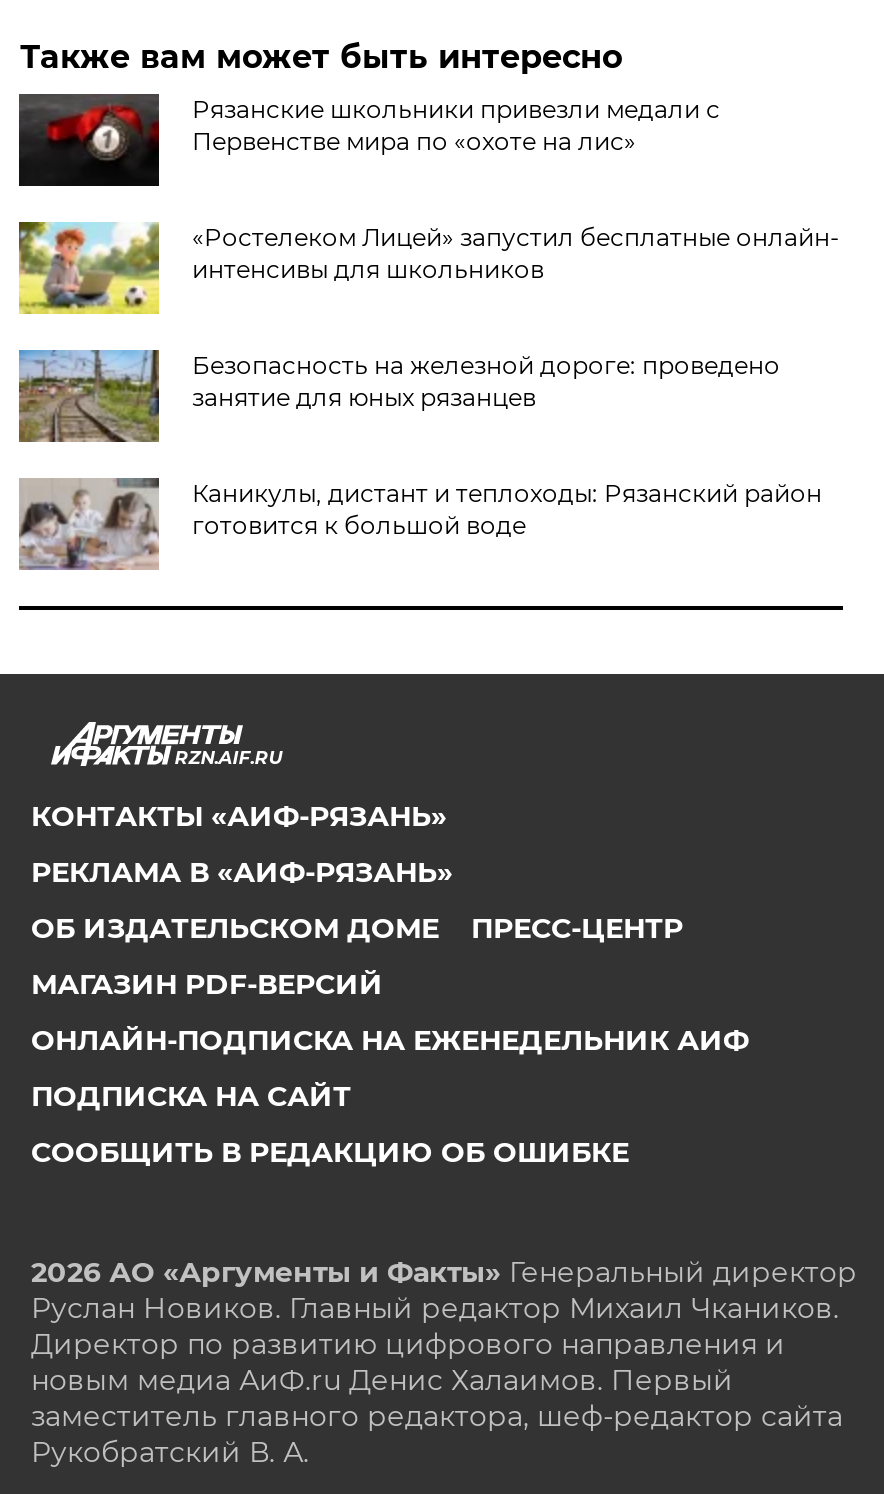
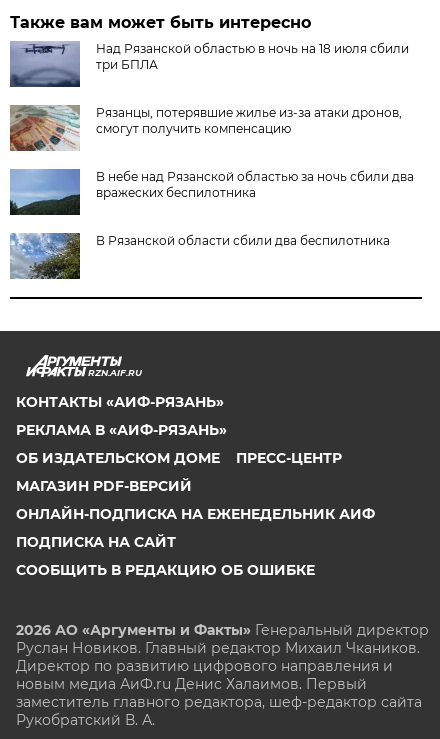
- [image]
- Рязанские школьники привезли медали с
- Первенстве мира по «охоте на лис»
+ [image]
+ Над Рязанской областью в ночь на 18 июля сбили
+ три БПЛА

- [image]
- «Ростелеком Лицей» запустил бесплатные онлайн-
- интенсивы для школьников
+ [image]
+ Рязанцы, потерявшие жилье из-за атаки дронов,
+ смогут получить компенсацию

- [image]
- Безопасность на железной дороге: проведено
- занятие для юных рязанцев
+ [image]
+ В небе над Рязанской областью за ночь сбили два
+ вражеских беспилотника

- [image]
- Каникулы, дистант и теплоходы: Рязанский район
- готовится к большой воде
+ [image]
+ В Рязанской области сбили два беспилотника
